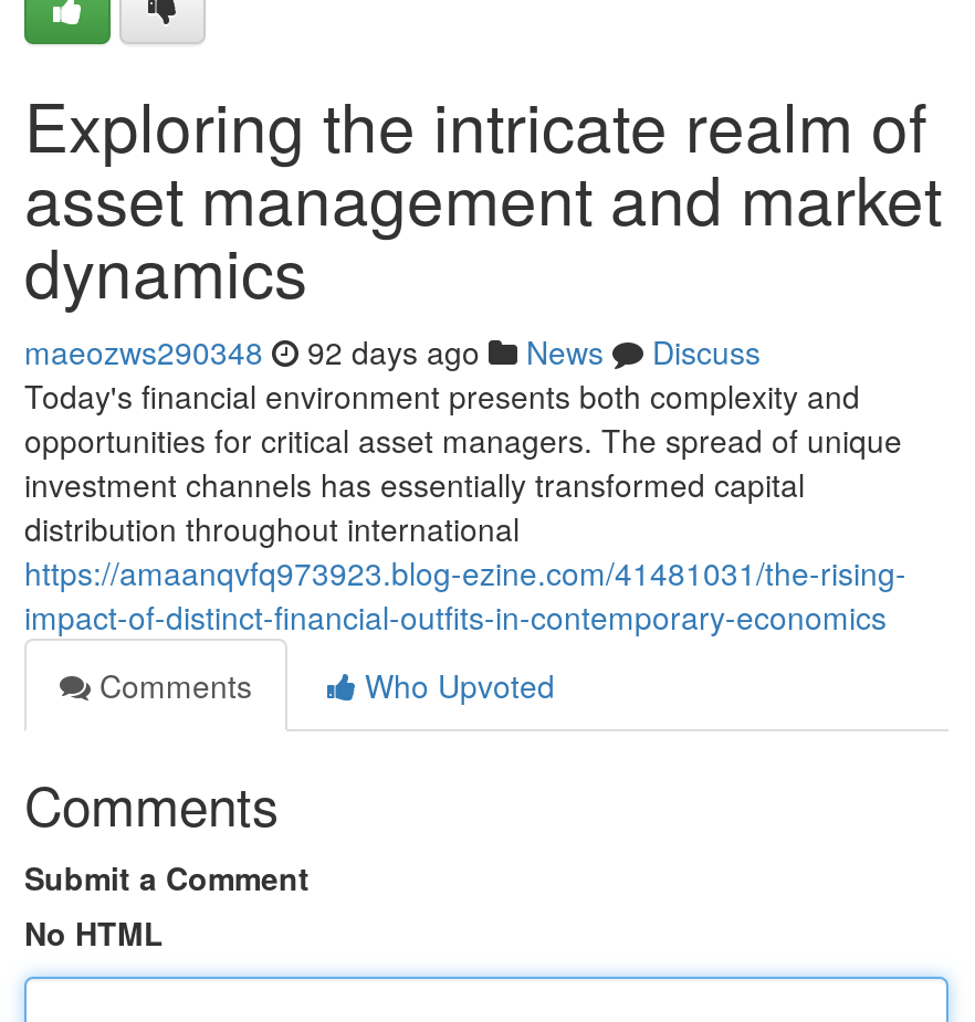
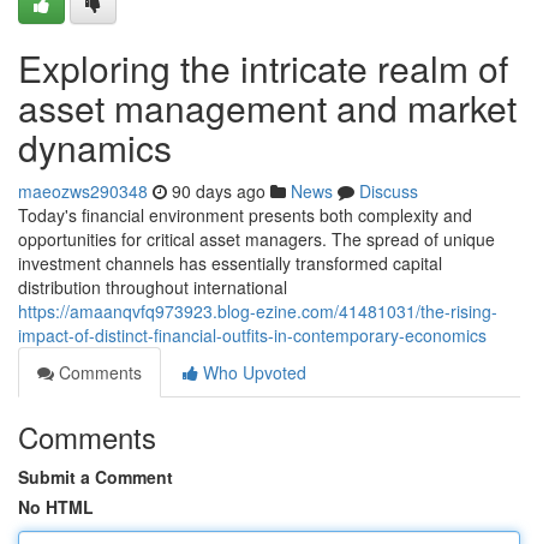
- maeozws290348 92 days ago News Discuss
+ maeozws290348 90 days ago News Discuss
